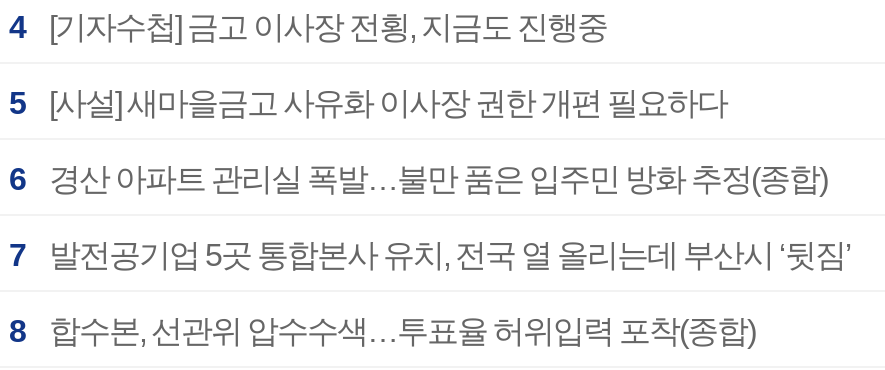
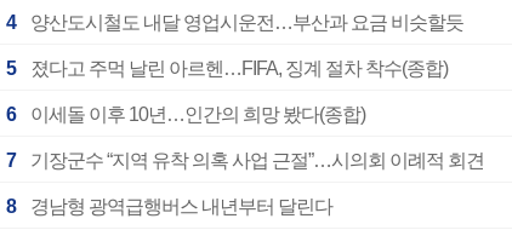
- [기자수첩] 금고 이사장 전횡, 지금도 진행중
+ 양산도시철도 내달 영업시운전…부산과 요금 비슷할듯

- [사설] 새마을금고 사유화 이사장 권한 개편 필요하다
+ 졌다고 주먹 날린 아르헨…FIFA, 징계 절차 착수(종합)

- 경산 아파트 관리실 폭발…불만 품은 입주민 방화 추정(종합)
+ 이세돌 이후 10년…인간의 희망 봤다(종합)

- 발전공기업 5곳 통합본사 유치, 전국 열 올리는데 부산시 ‘뒷짐’
+ 기장군수 “지역 유착 의혹 사업 근절”…시의회 이례적 회견

- 합수본, 선관위 압수수색…투표율 허위입력 포착(종합)
+ 경남형 광역급행버스 내년부터 달린다
